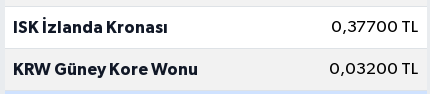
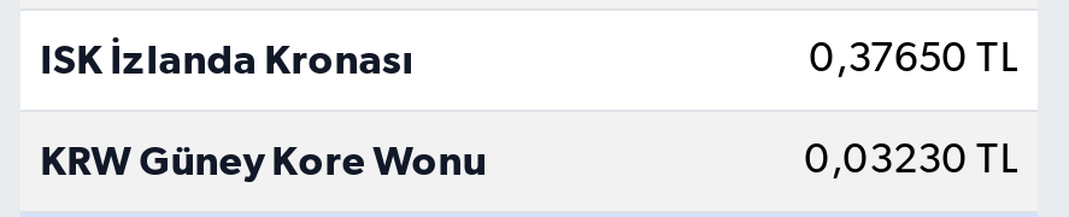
- 0,37700 TL
+ 0,37650 TL

- 0,03200 TL
+ 0,03230 TL
